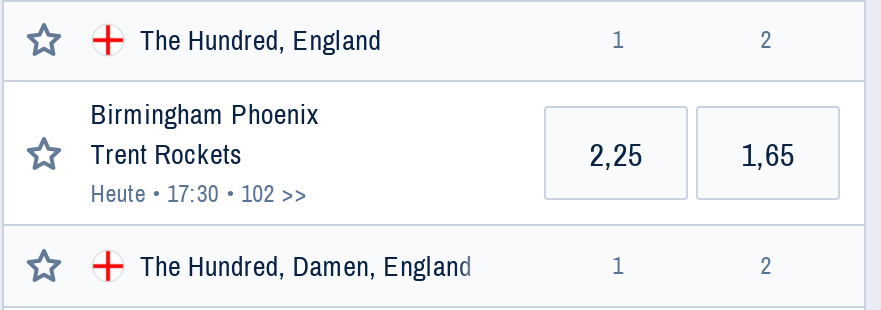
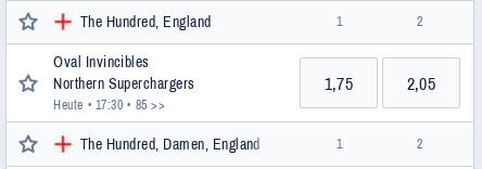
- Birmingham Phoenix
- Trent Rockets
- Heute • 17:30 • 102 >>
+ Oval Invincibles
+ Northern Superchargers
+ Heute • 17:30 • 85 >>

- 2,25
- 1,65
+ 1,75
+ 2,05
